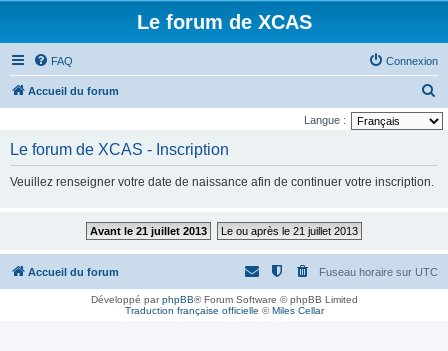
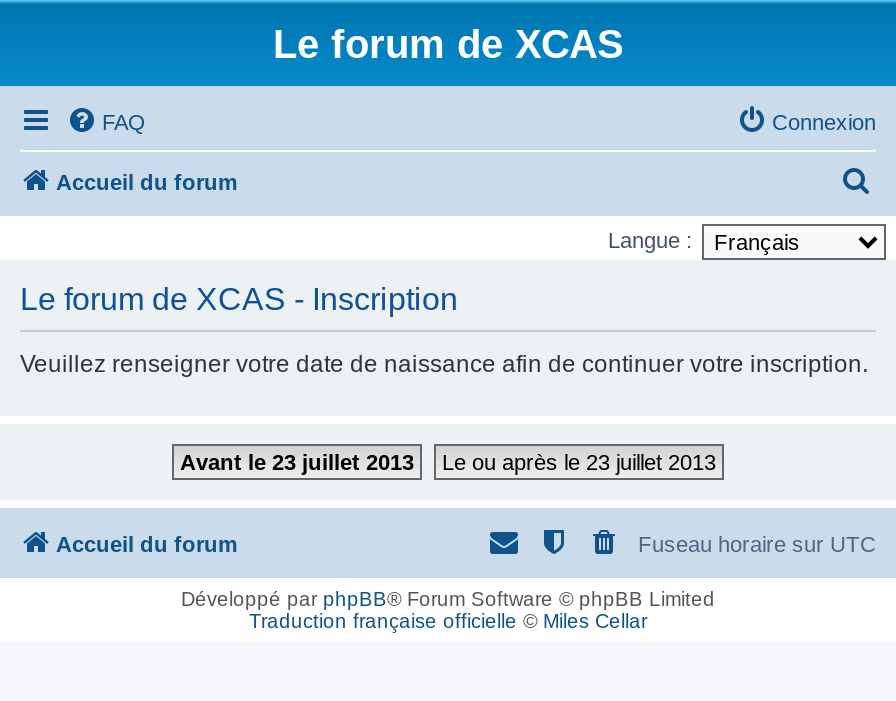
- Avant le 21 juillet 2013
+ Avant le 23 juillet 2013

- Le ou après le 21 juillet 2013
+ Le ou après le 23 juillet 2013
